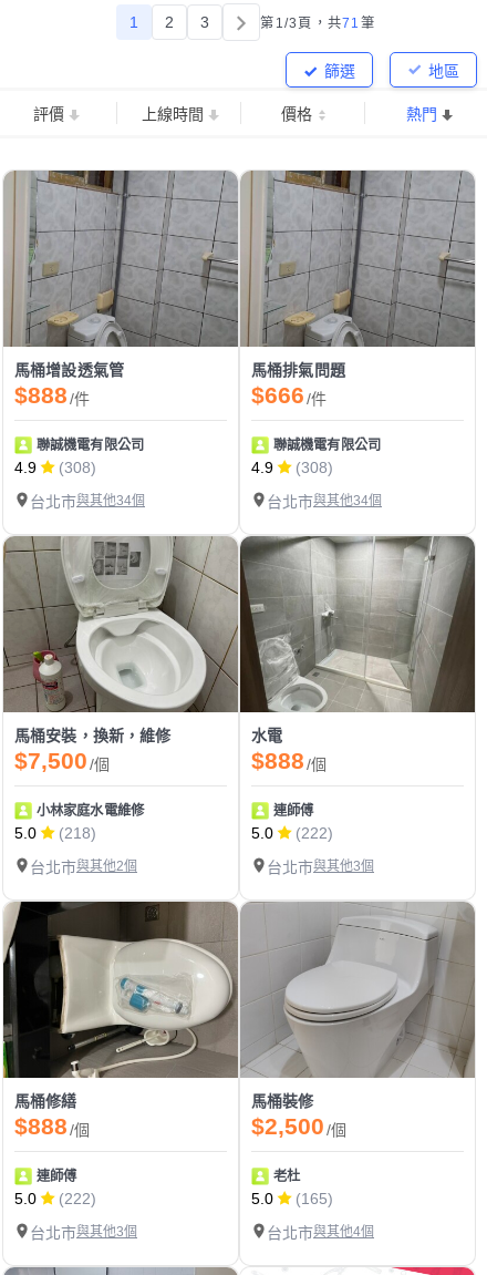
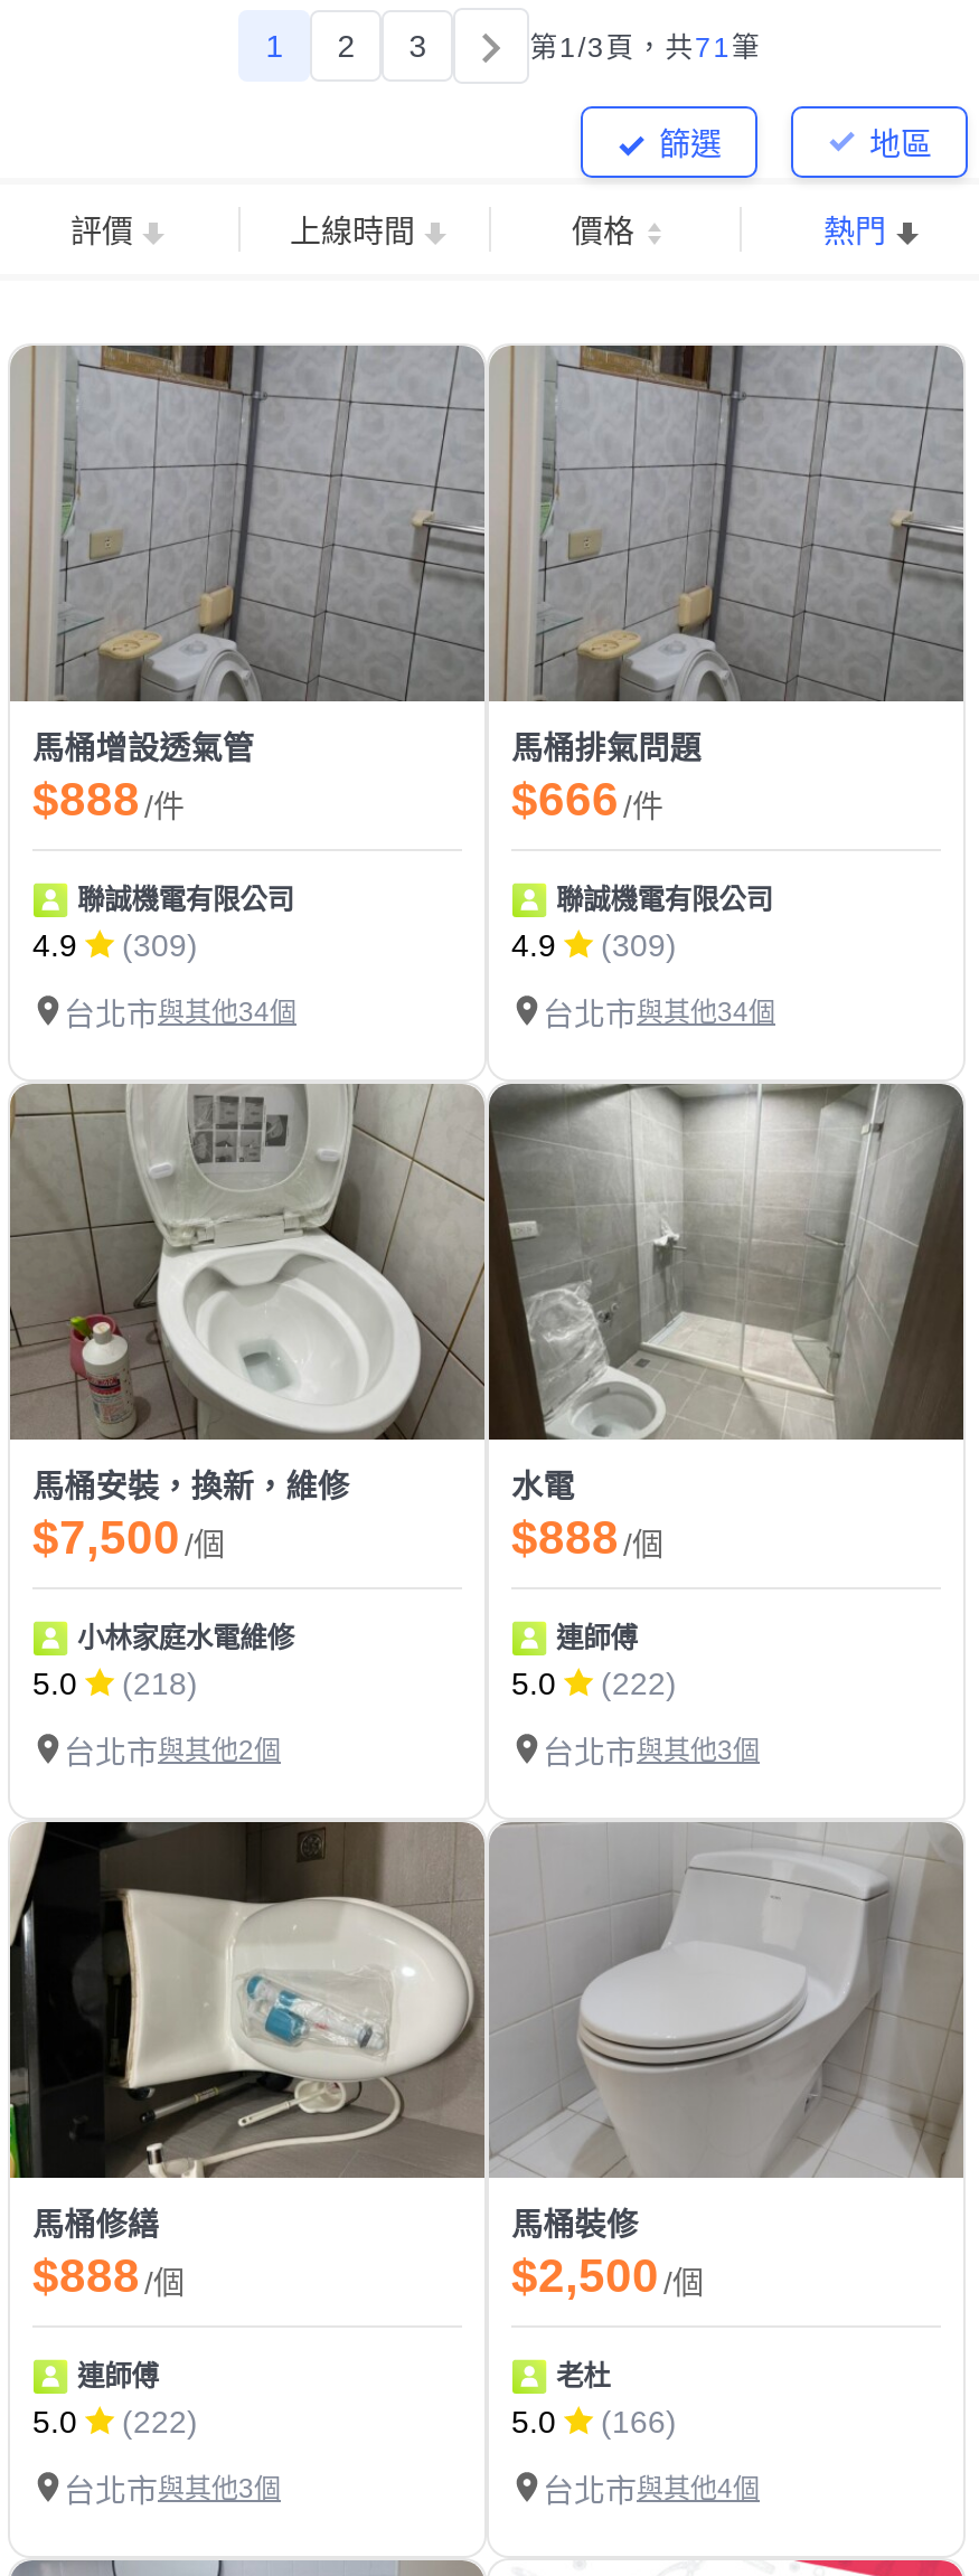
- 4.9 (308)
+ 4.9 (309)

- 4.9 (308)
+ 4.9 (309)

- 5.0 (165)
+ 5.0 (166)
